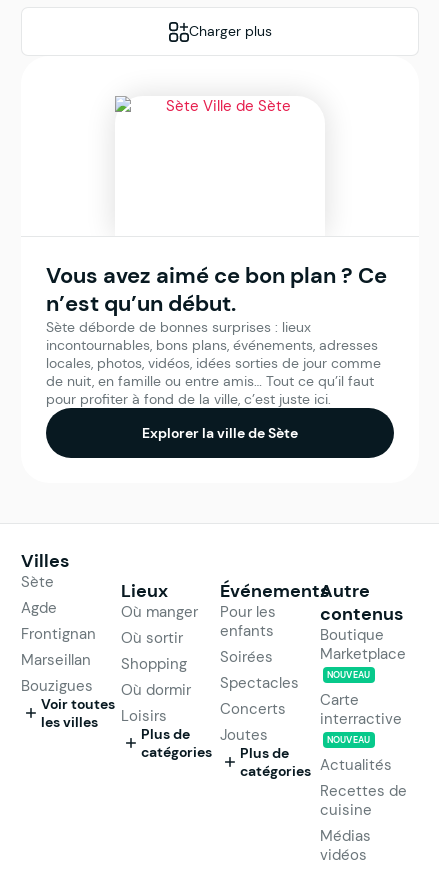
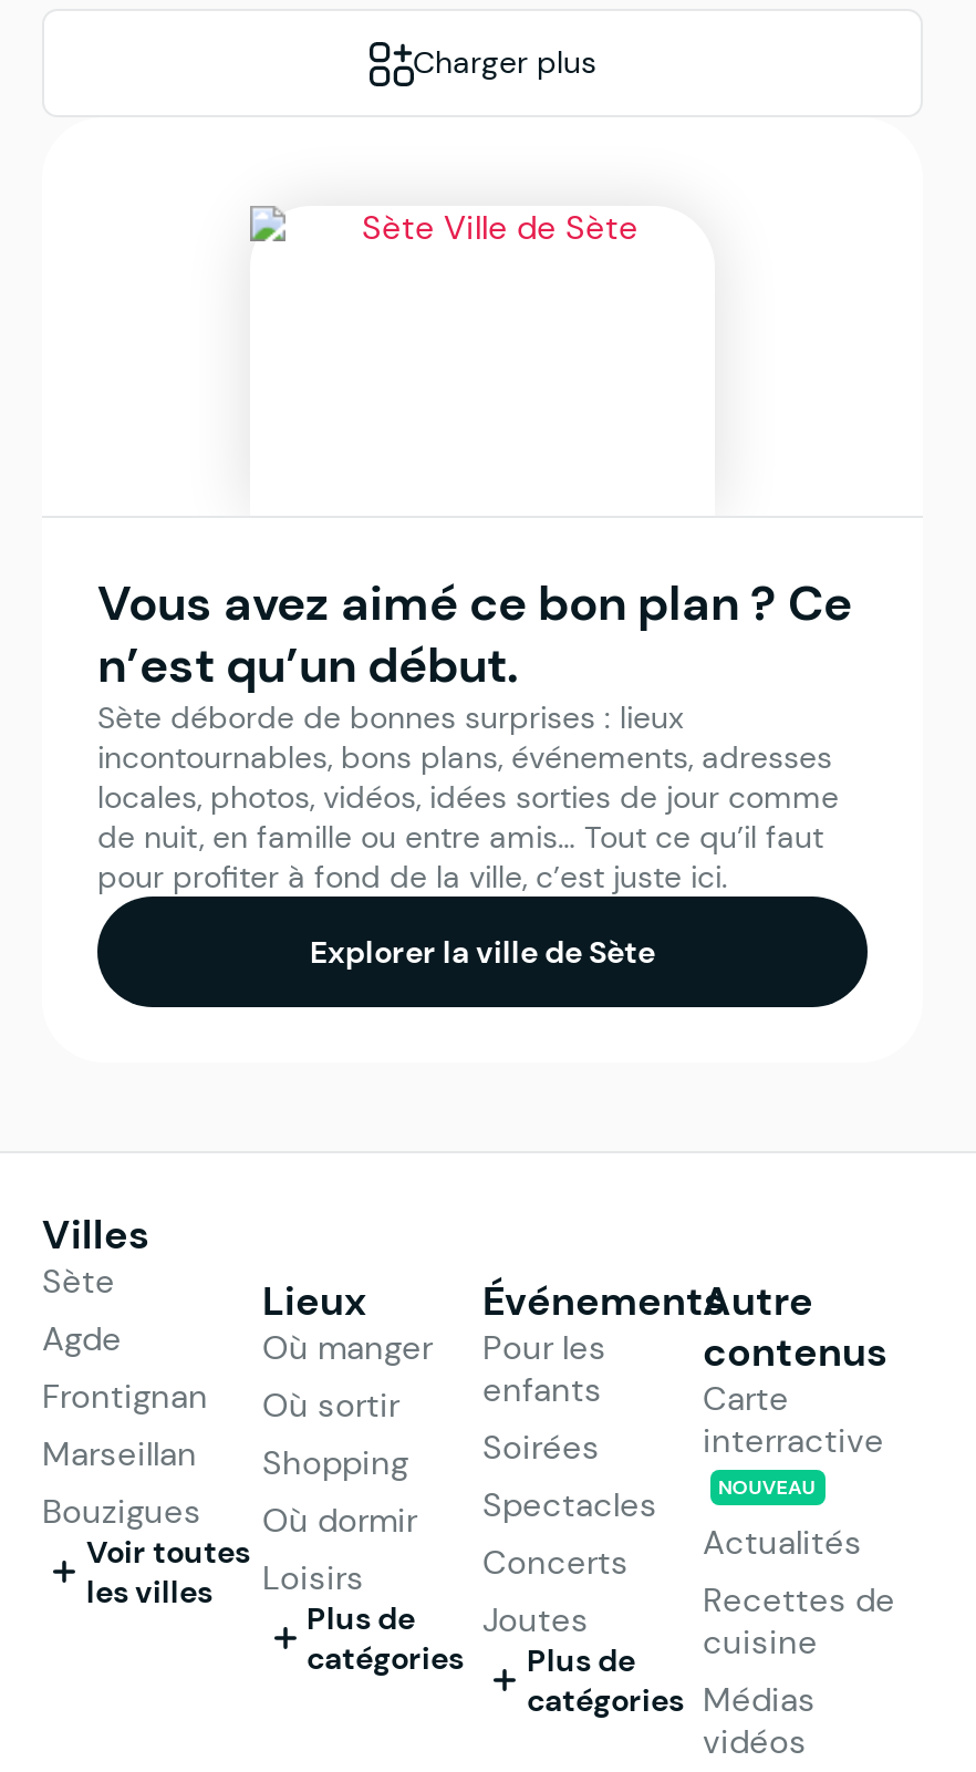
- Boutique
- Marketplace
- NOUVEAU
